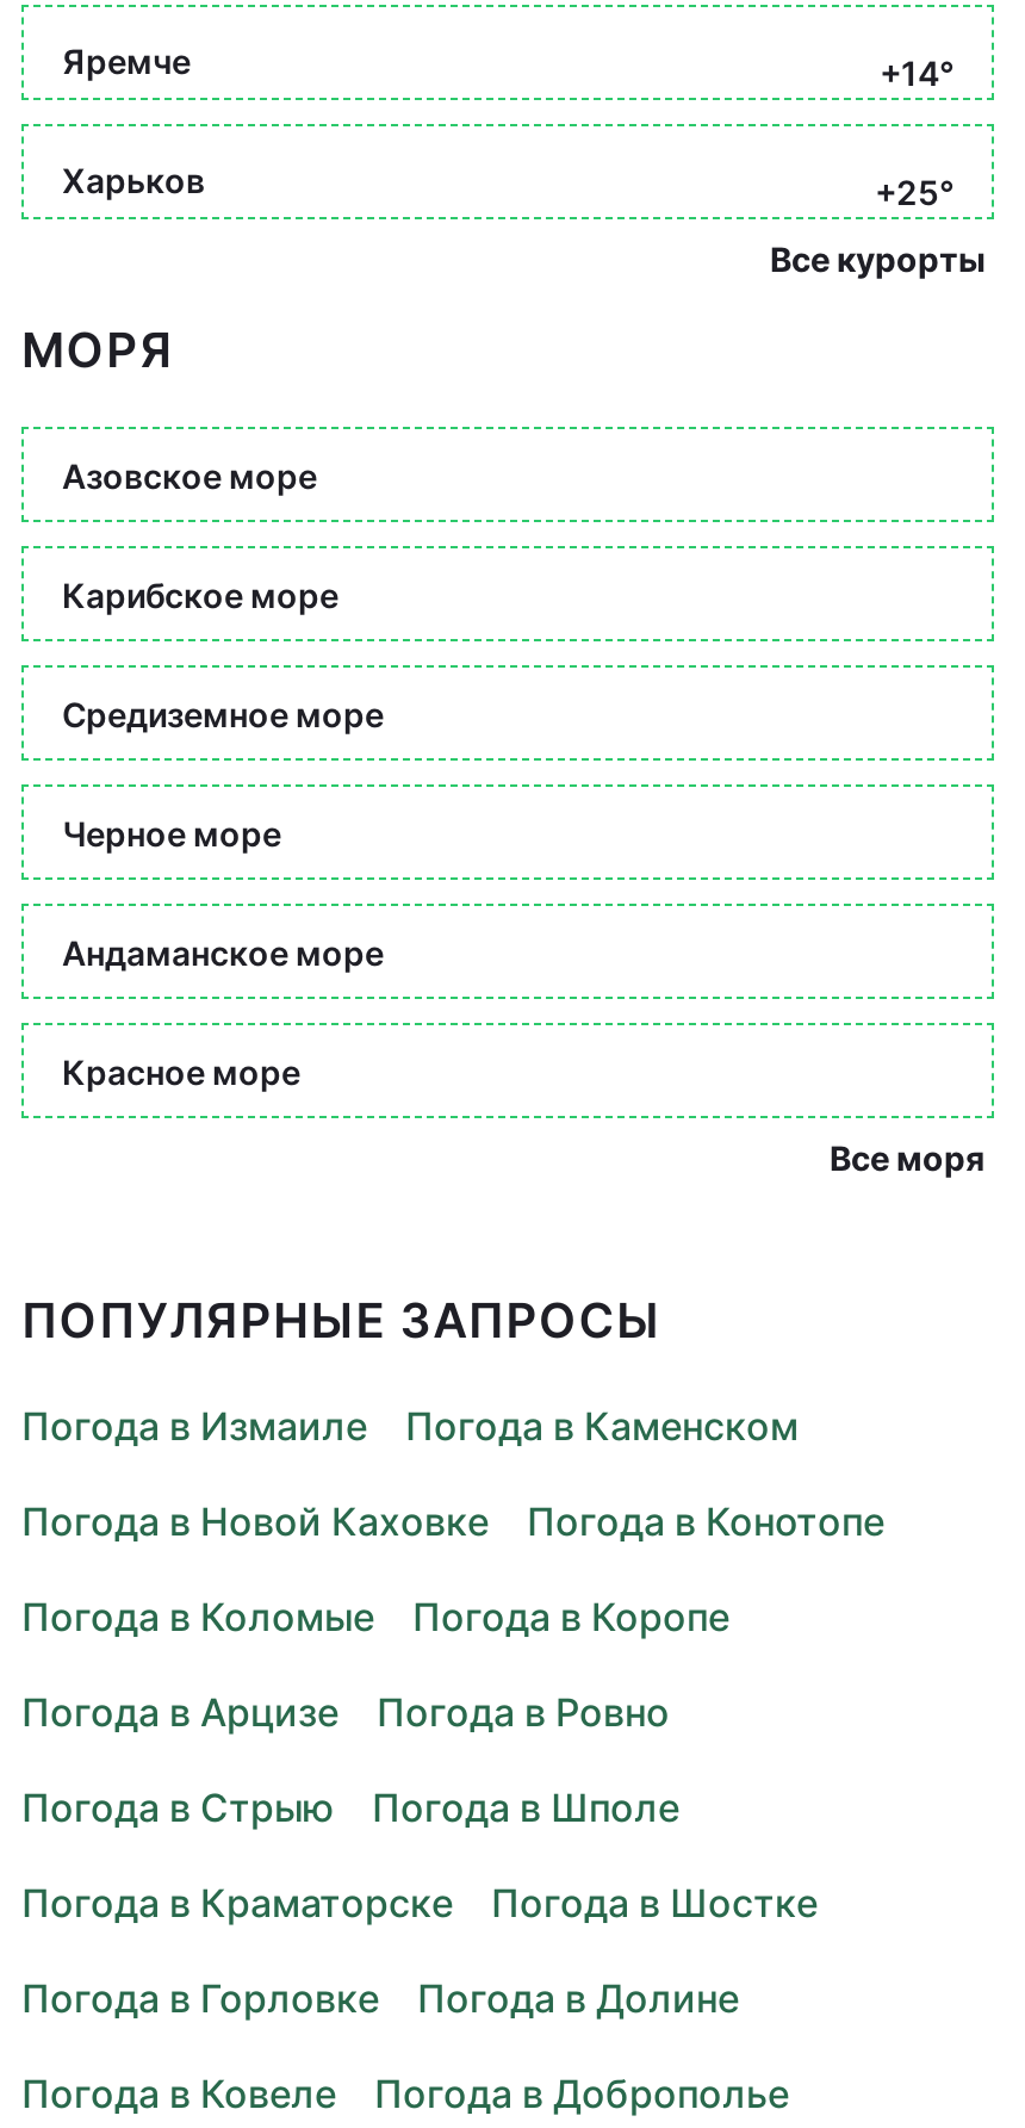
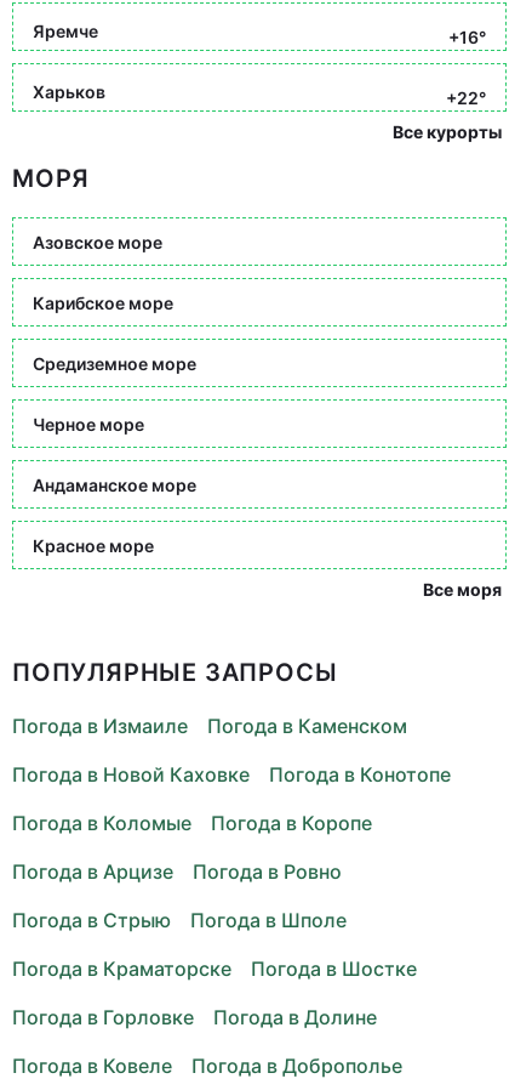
- +14°
+ +16°

- +25°
+ +22°
